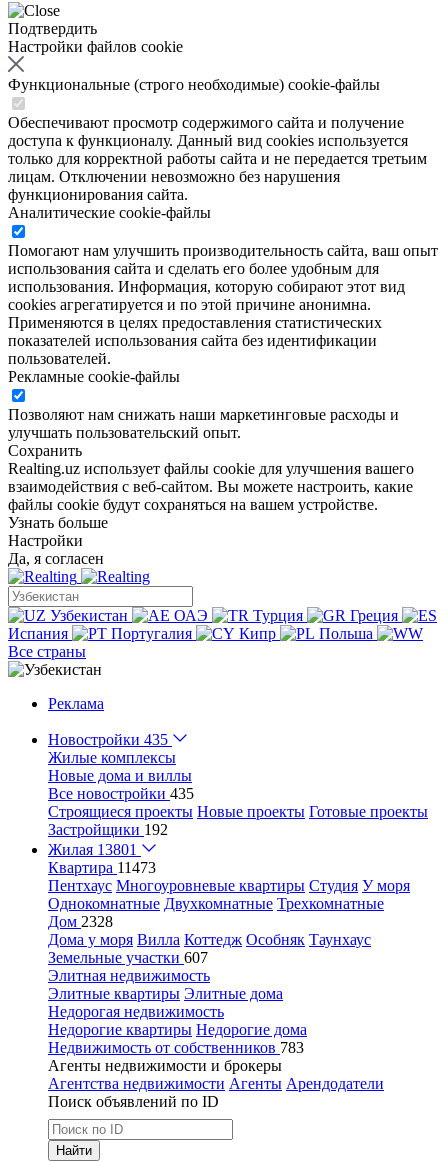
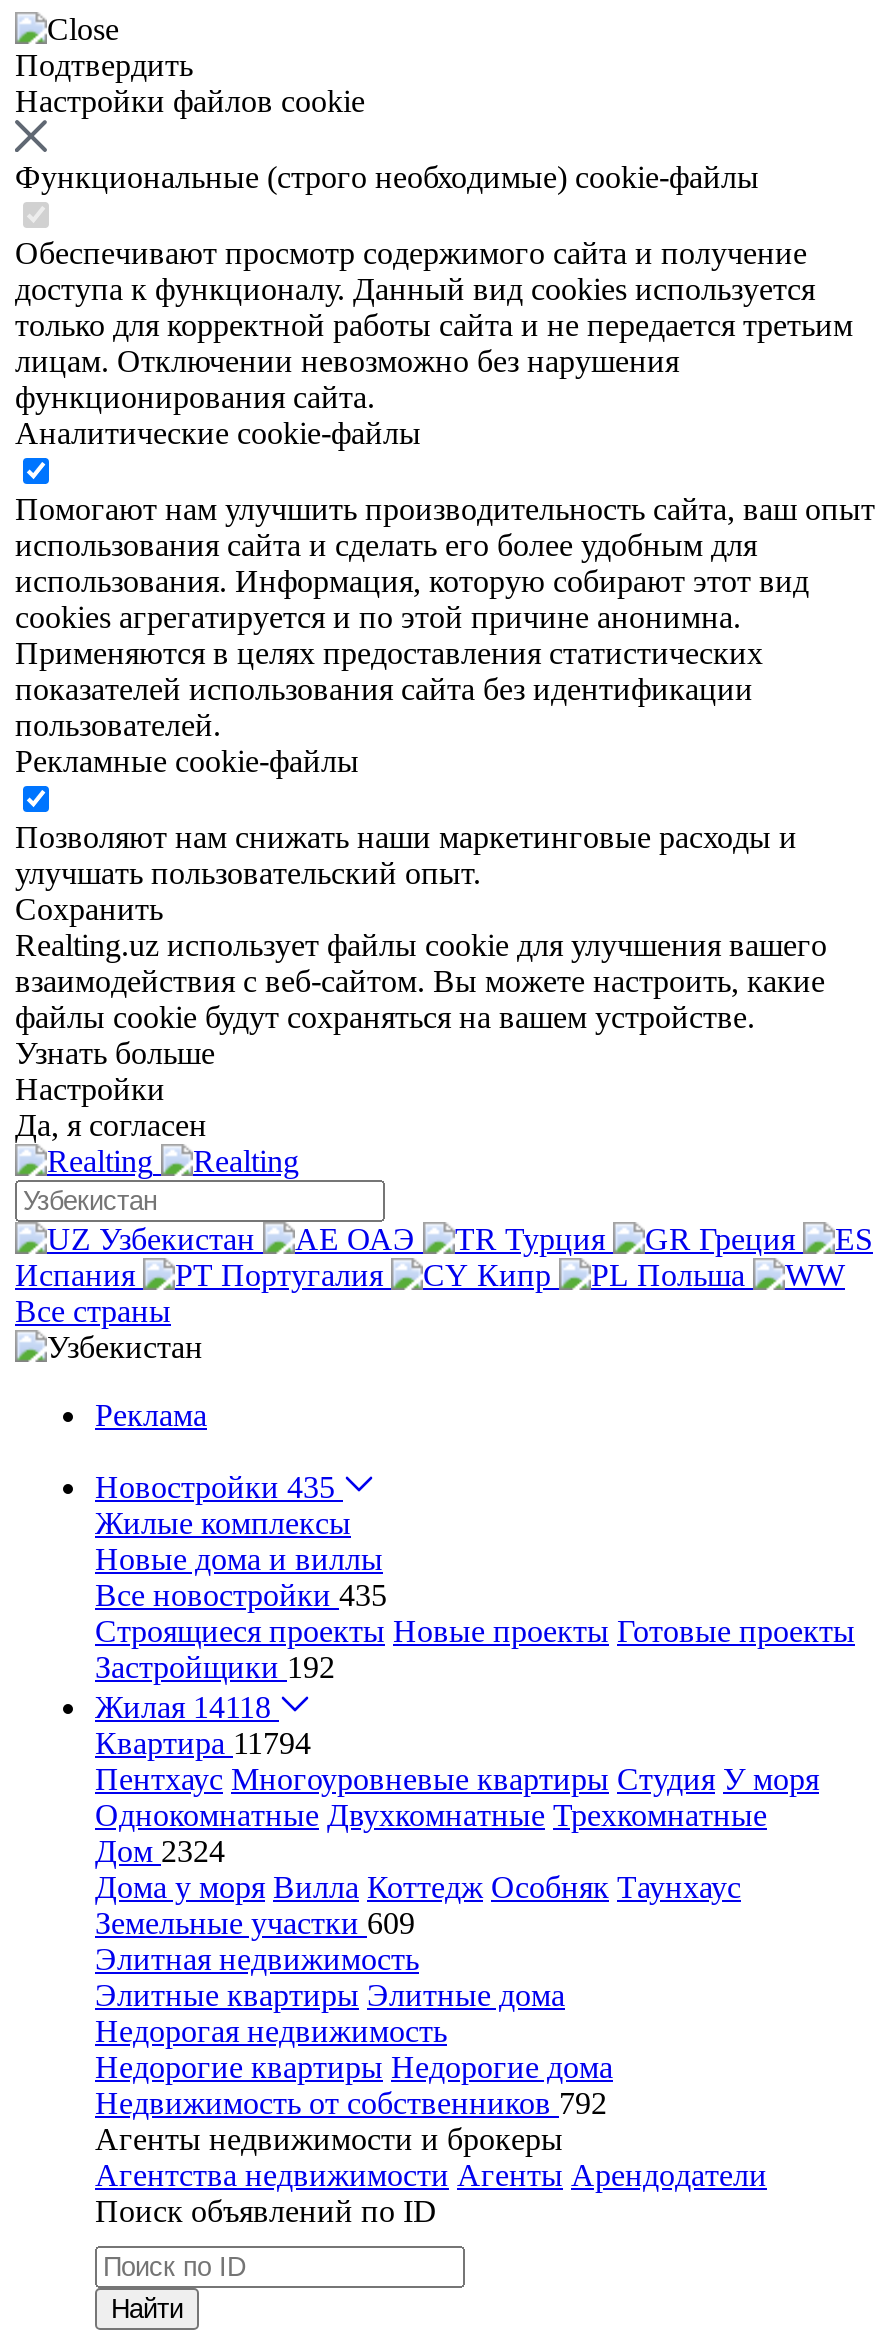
- Жилая 13801
+ Жилая 14118

- Квартира 11473
+ Квартира 11794

- Дом 2328
+ Дом 2324

- Земельные участки 607
+ Земельные участки 609

- Недвижимость от собственников 783
+ Недвижимость от собственников 792
